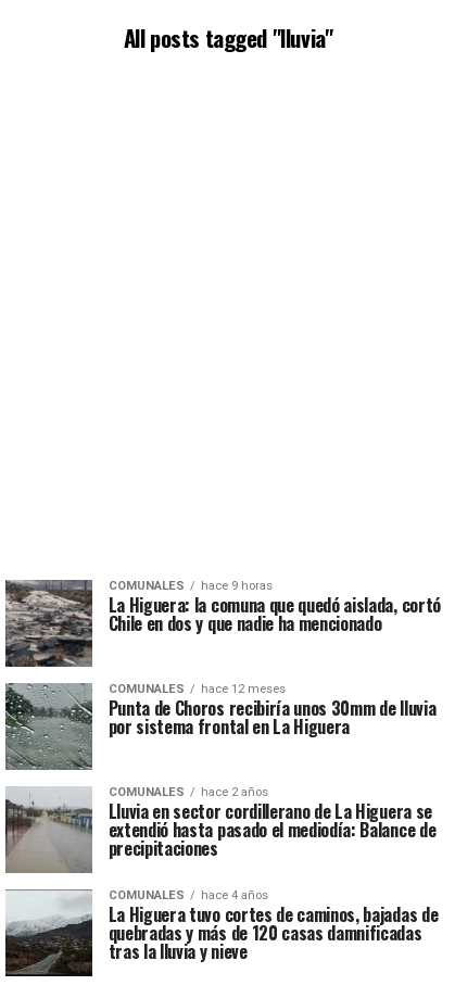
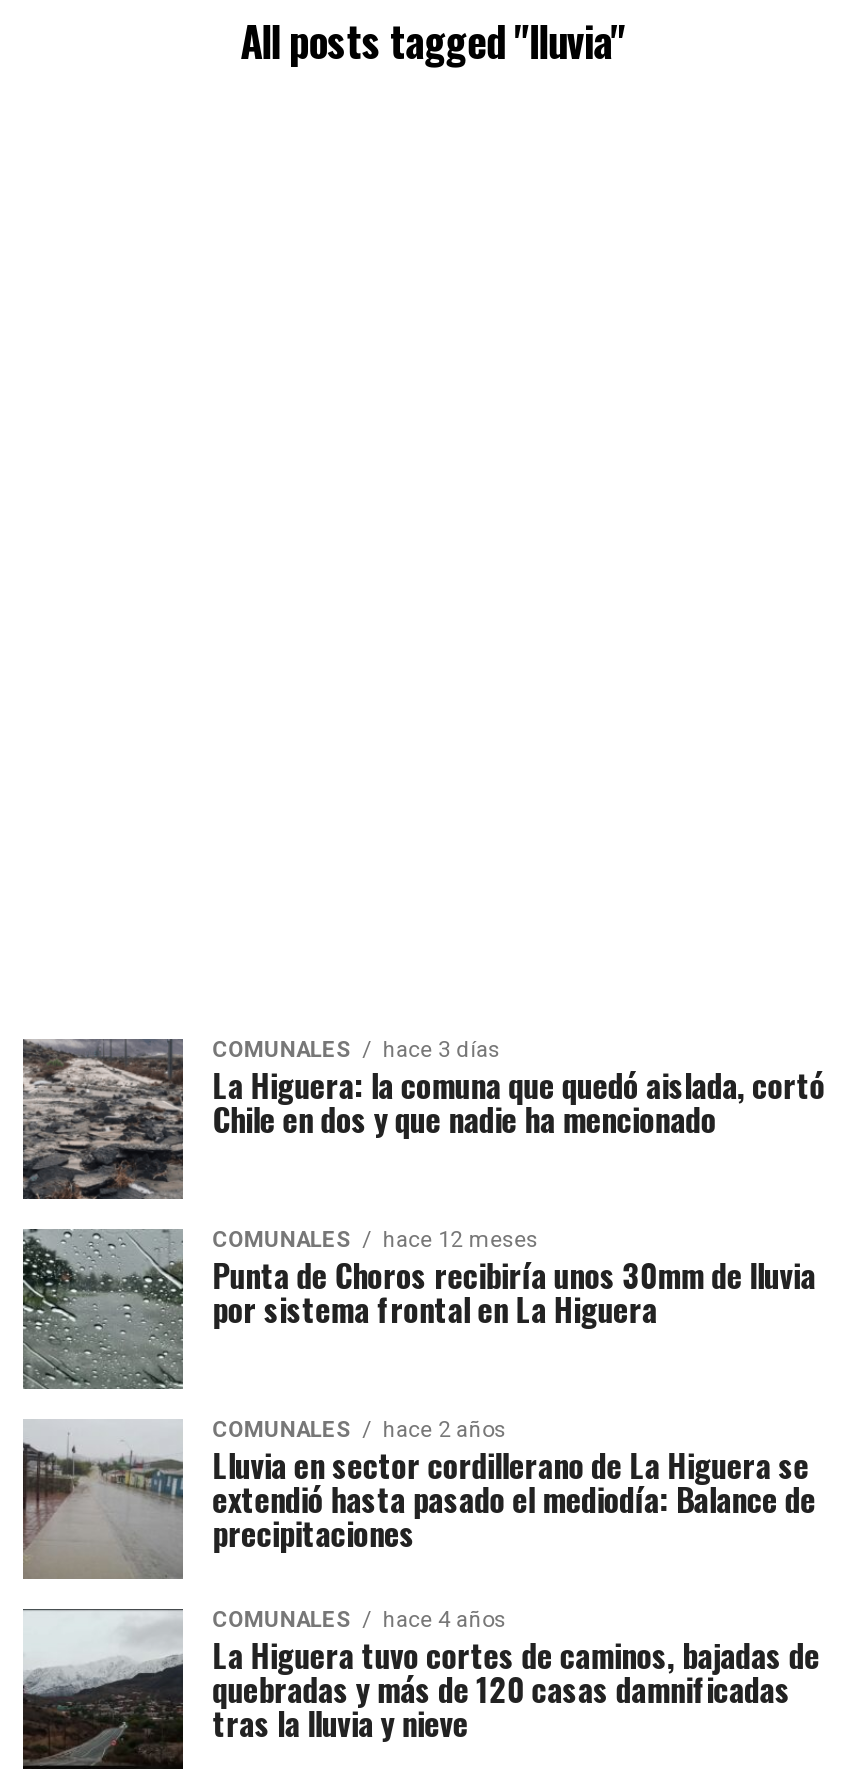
- COMUNALES hace 9 horas
+ COMUNALES hace 3 días
